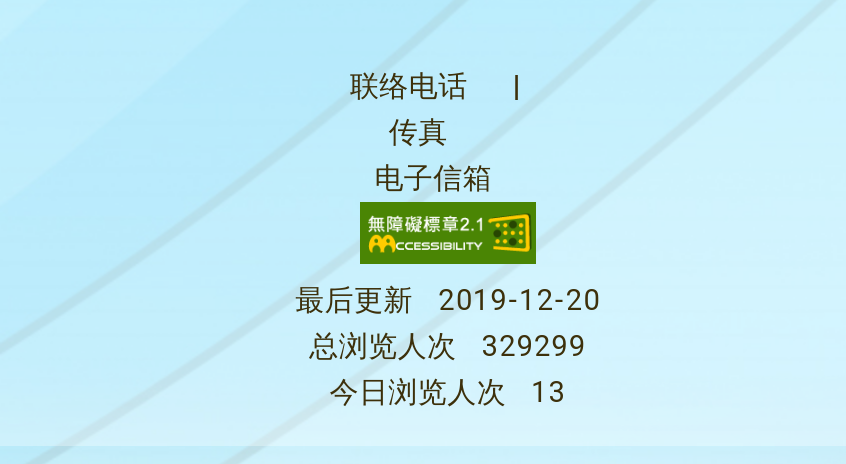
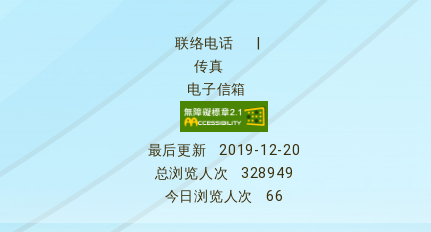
- 总浏览人次 329299
+ 总浏览人次 328949

- 今日浏览人次 13
+ 今日浏览人次 66
